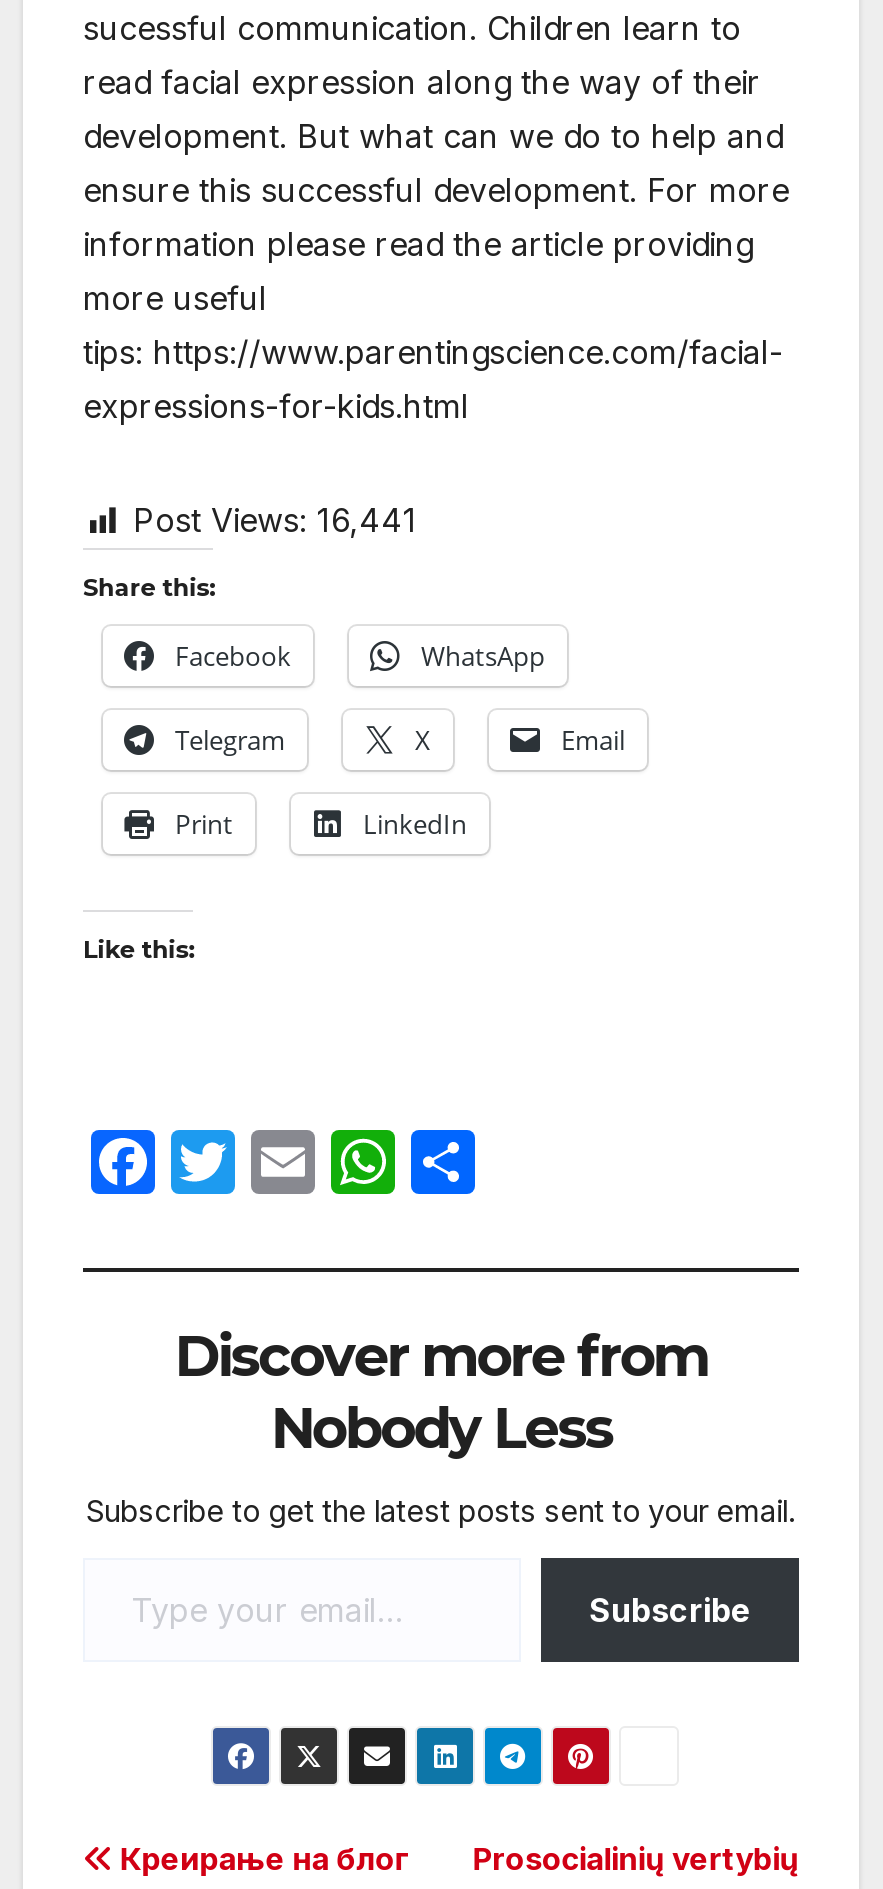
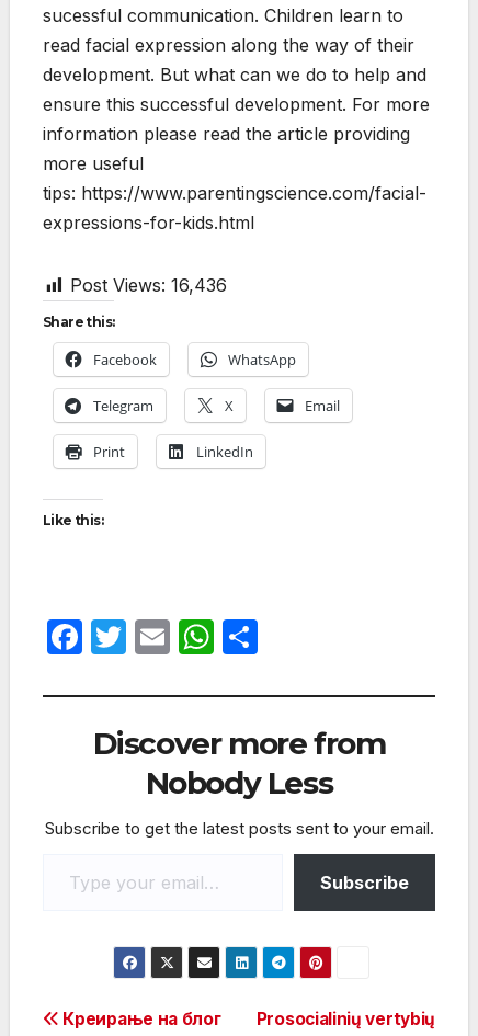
- Post Views: 16,441
+ Post Views: 16,436
